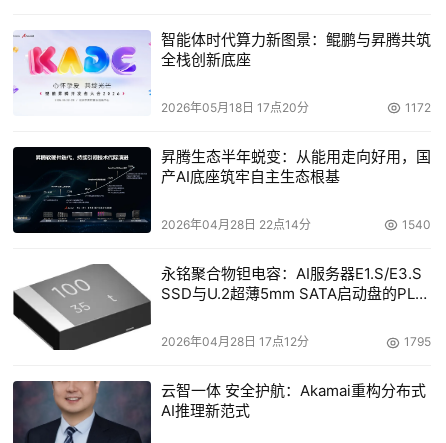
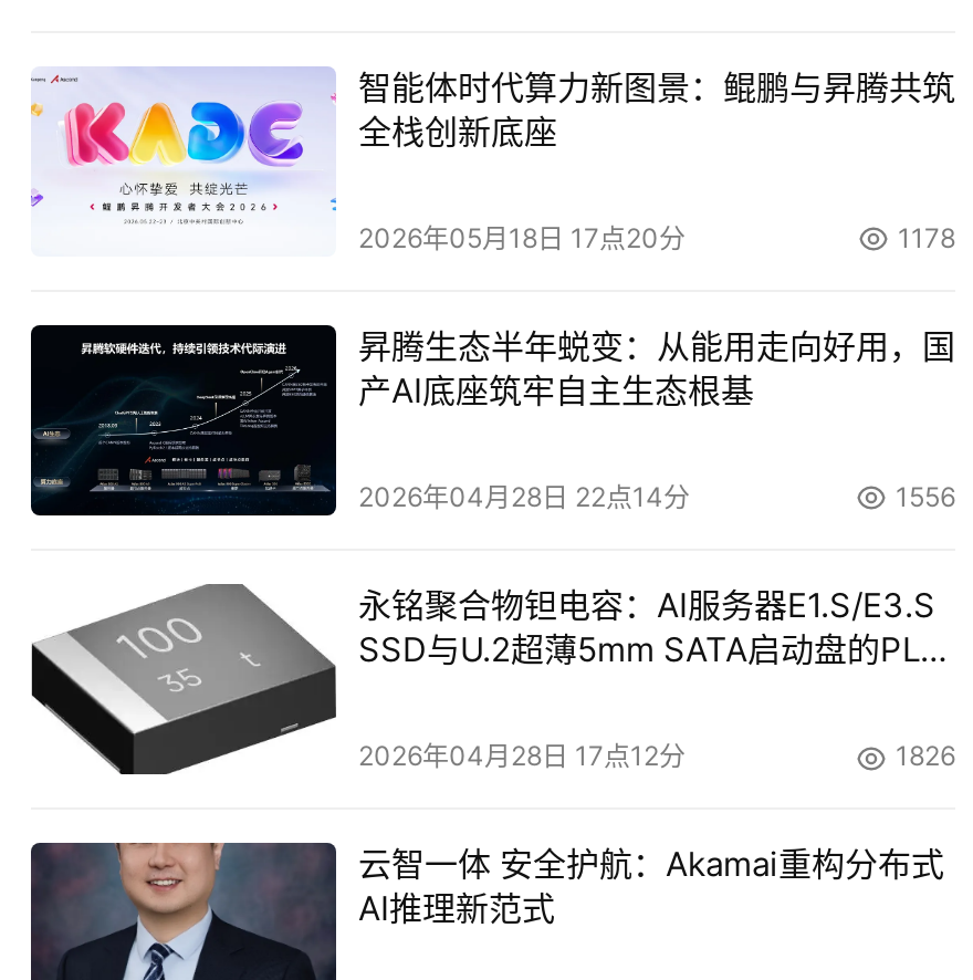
- 1172
+ 1178

- 1540
+ 1556

- 1795
+ 1826
